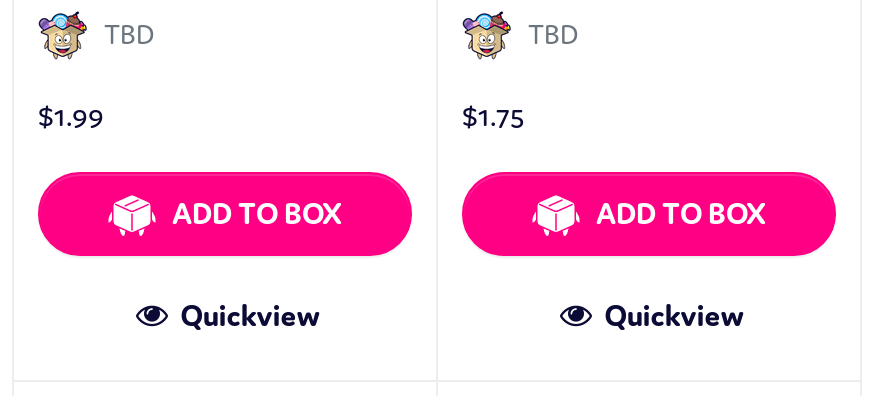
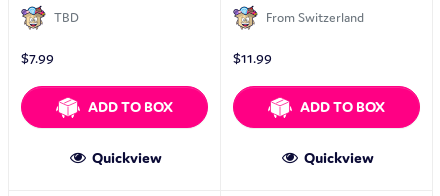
- TBD
+ From Switzerland

- $1.99
+ $7.99

- $1.75
+ $11.99
